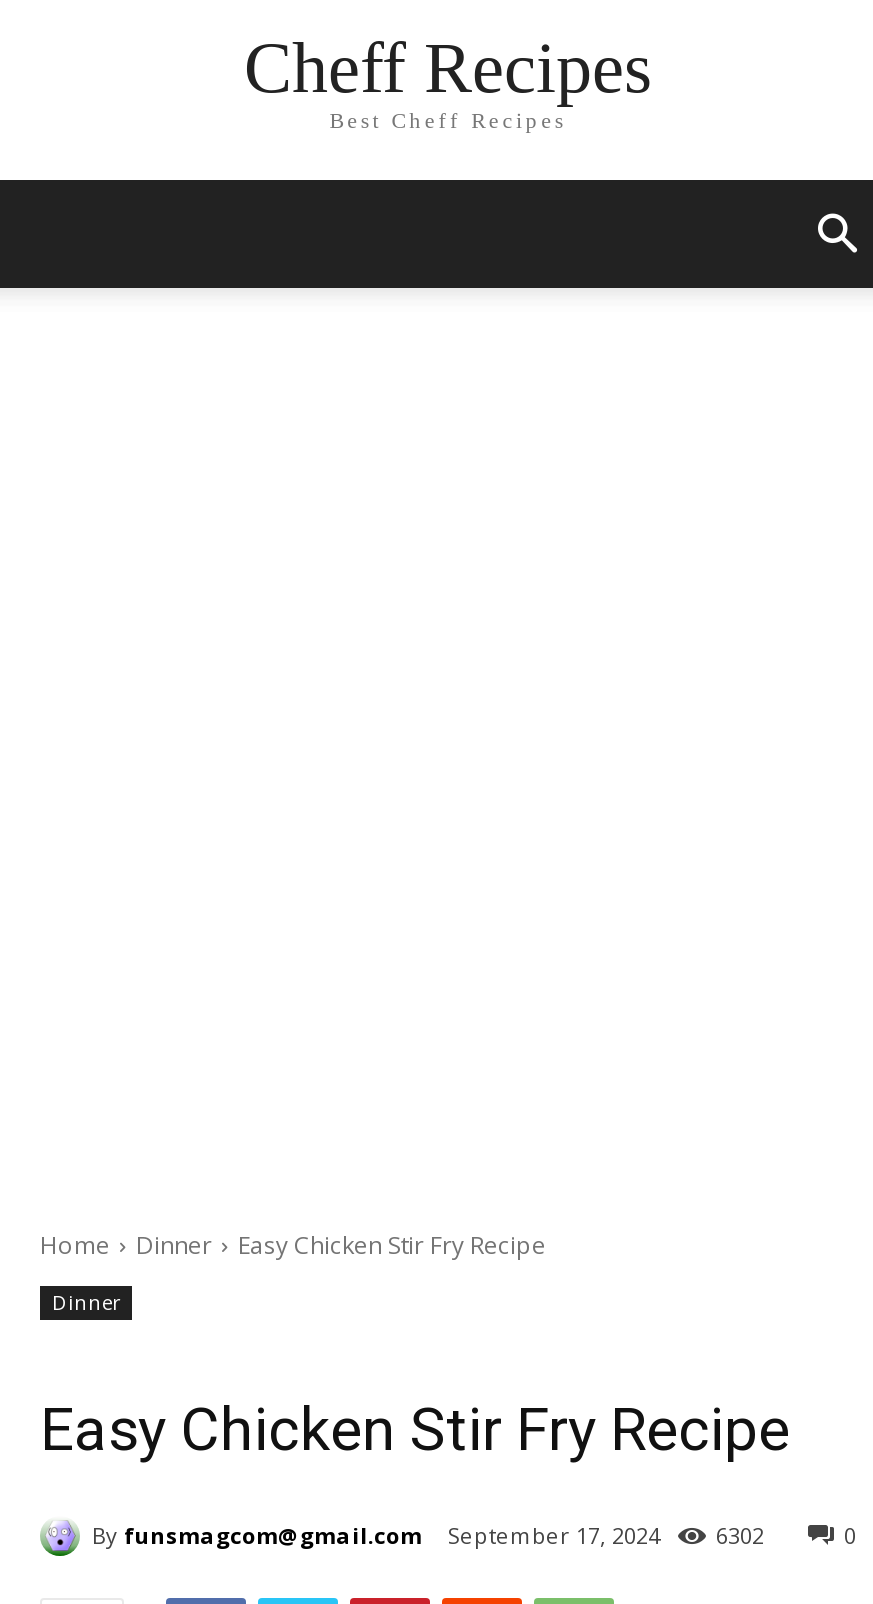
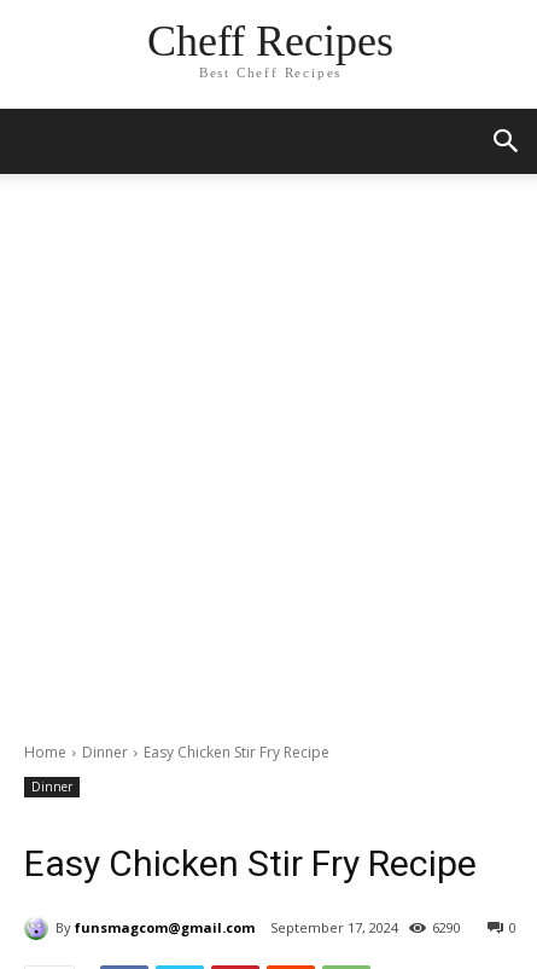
- By funsmagcom@gmail.com September 17, 2024 6302
+ By funsmagcom@gmail.com September 17, 2024 6290
